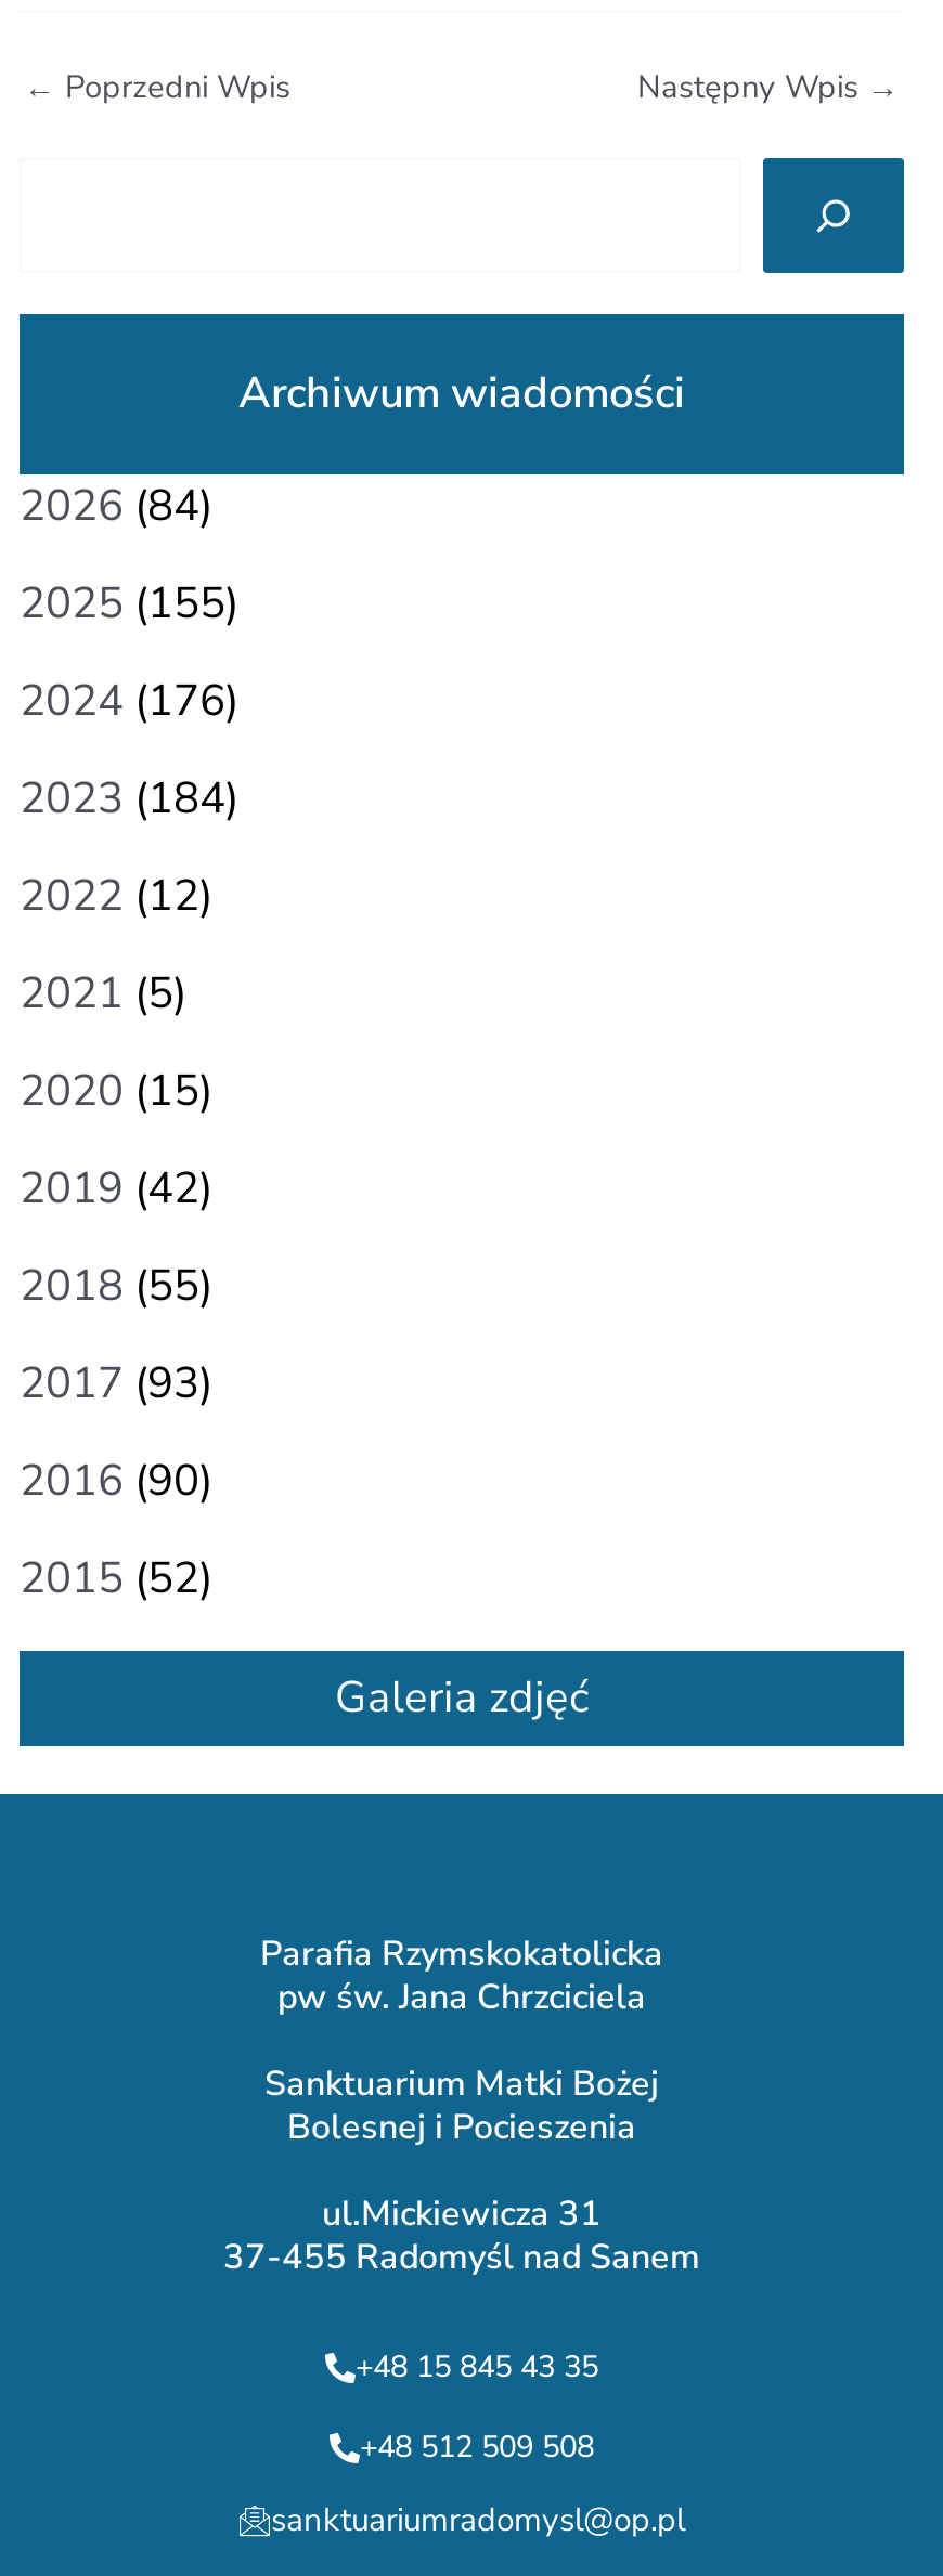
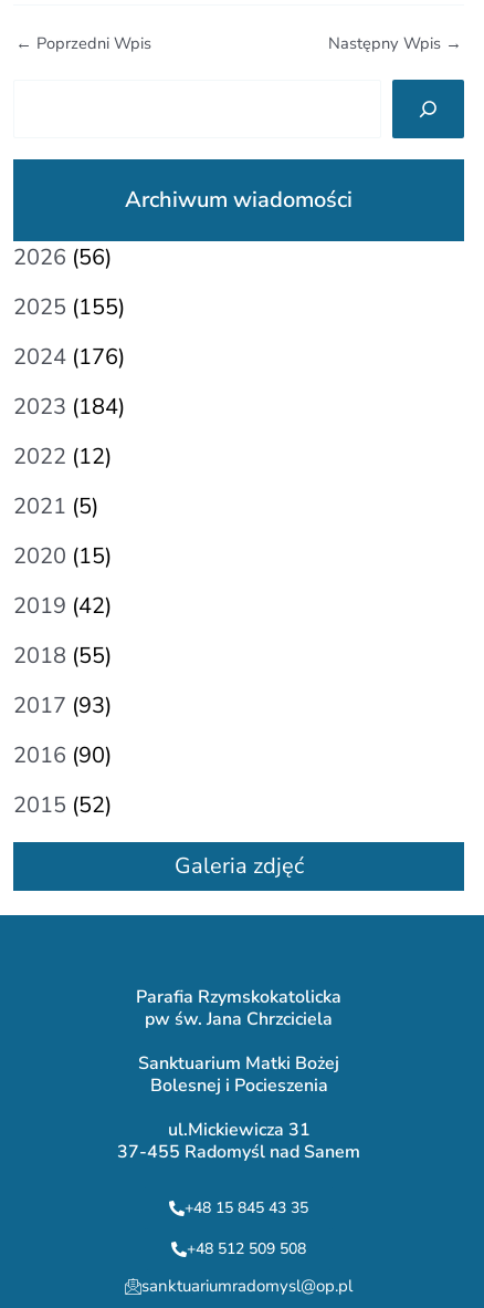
- 2026(84)
+ 2026(56)
